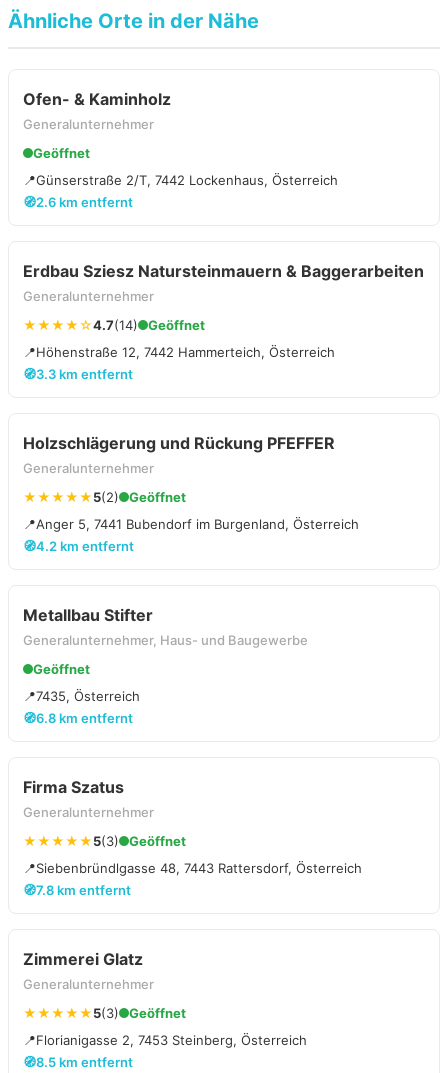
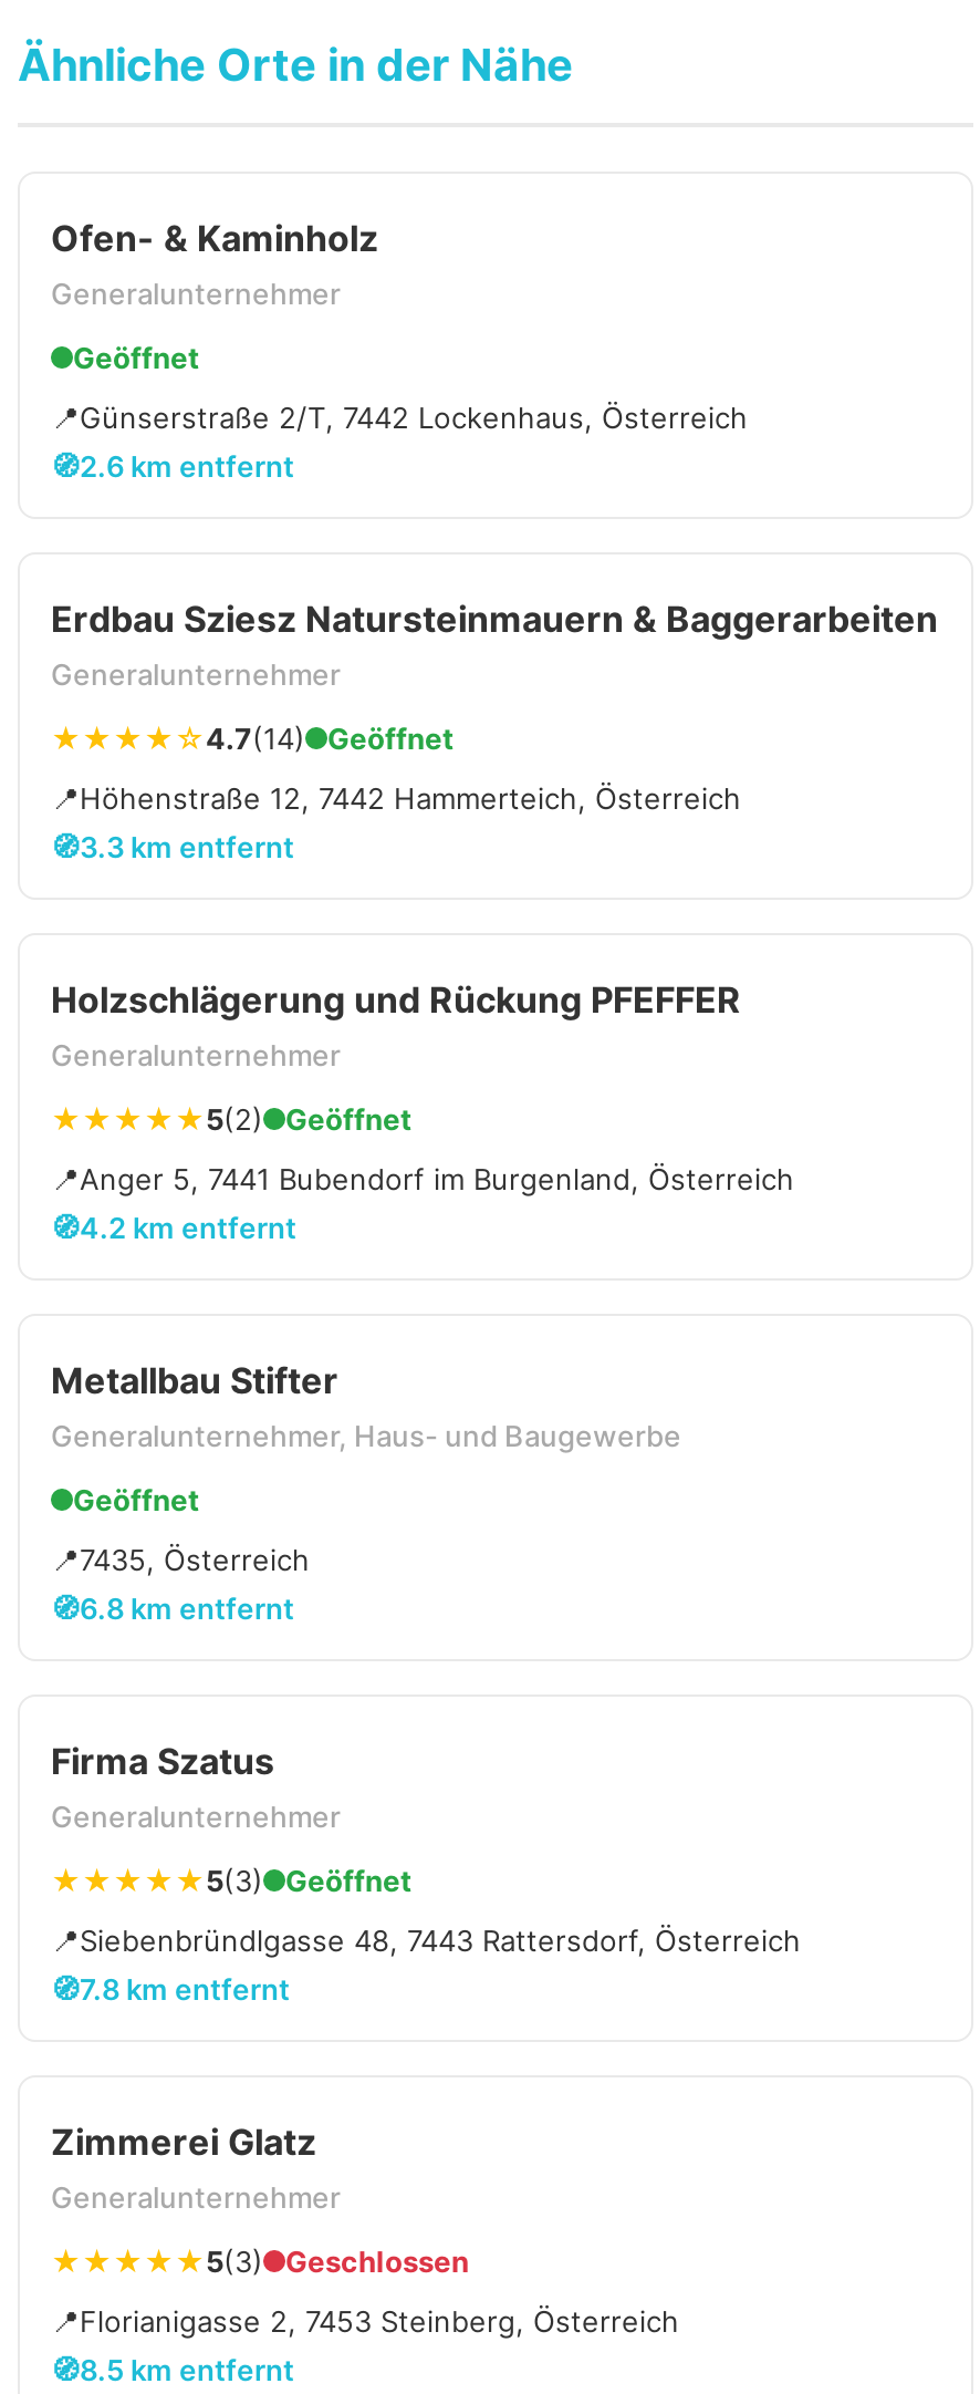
- Geöffnet
+ Geschlossen
